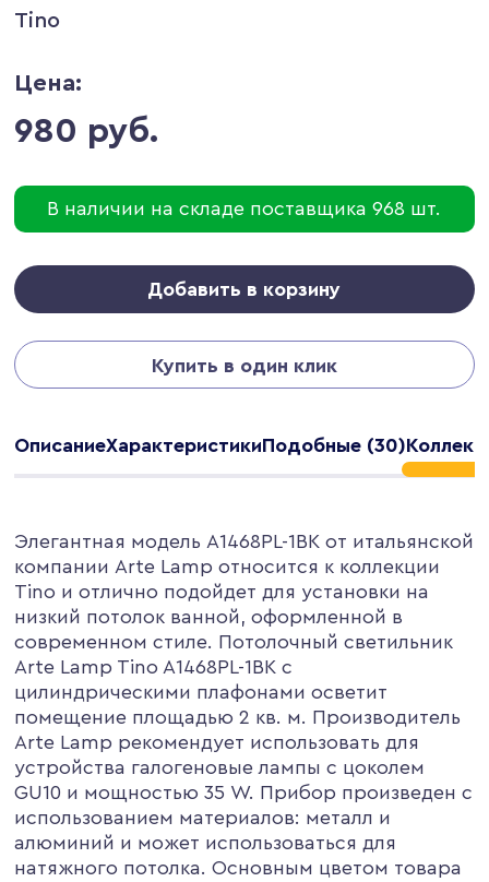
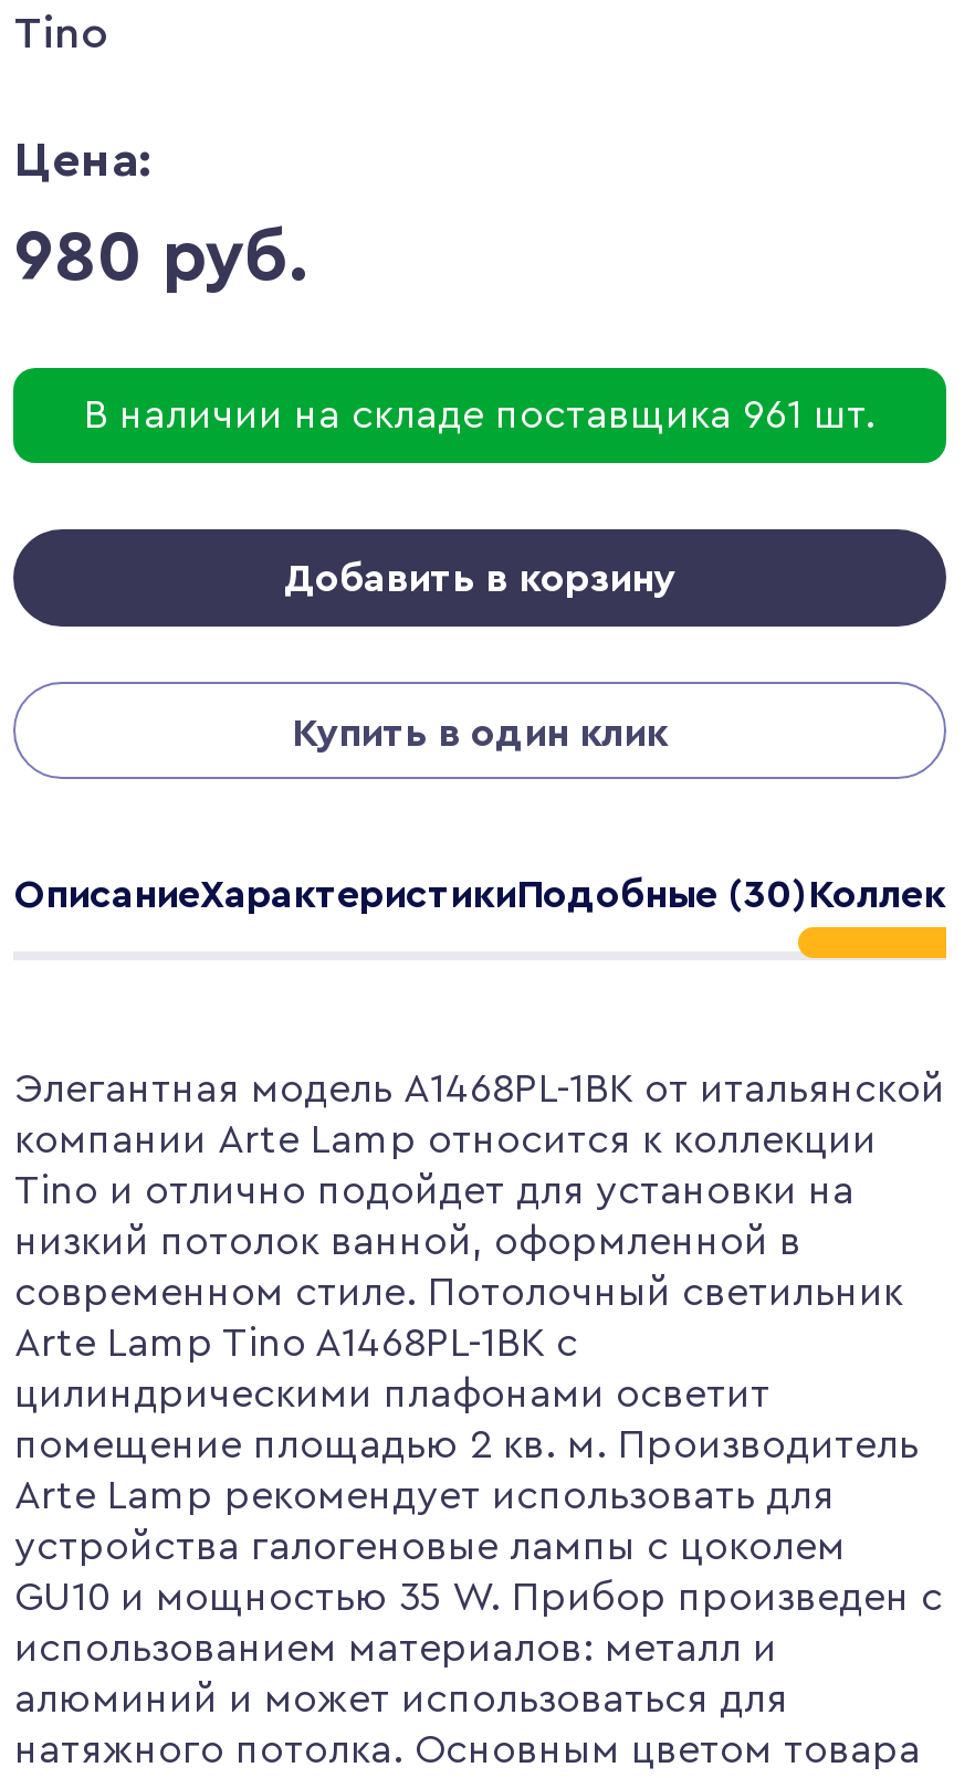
- В наличии на складе поставщика 968 шт.
+ В наличии на складе поставщика 961 шт.
